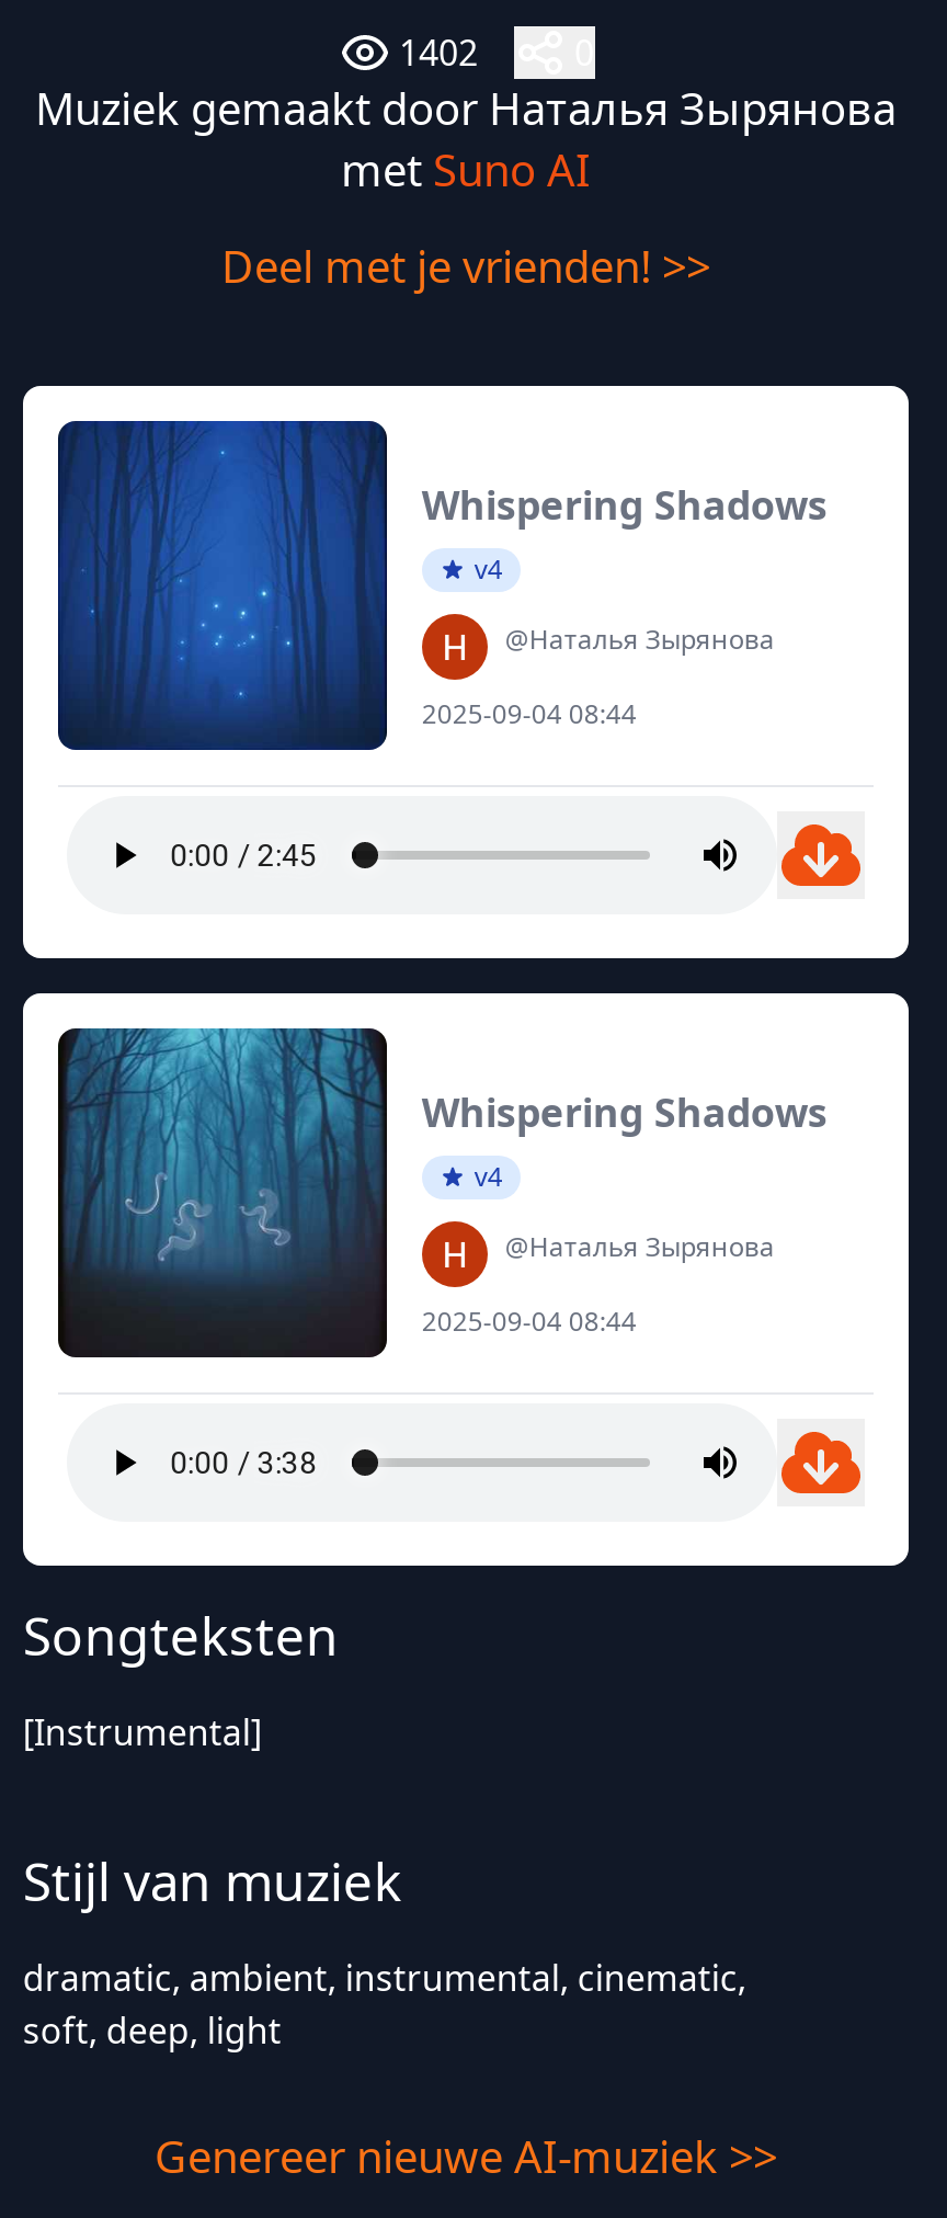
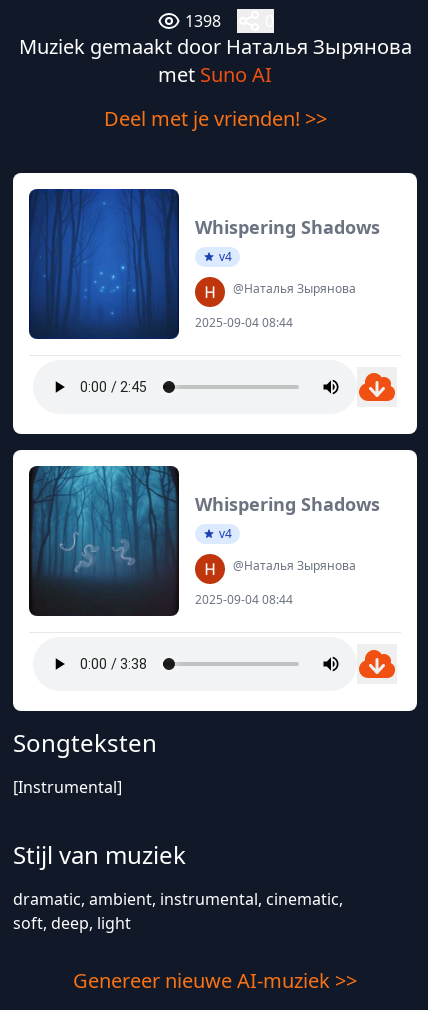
- 1402
+ 1398
